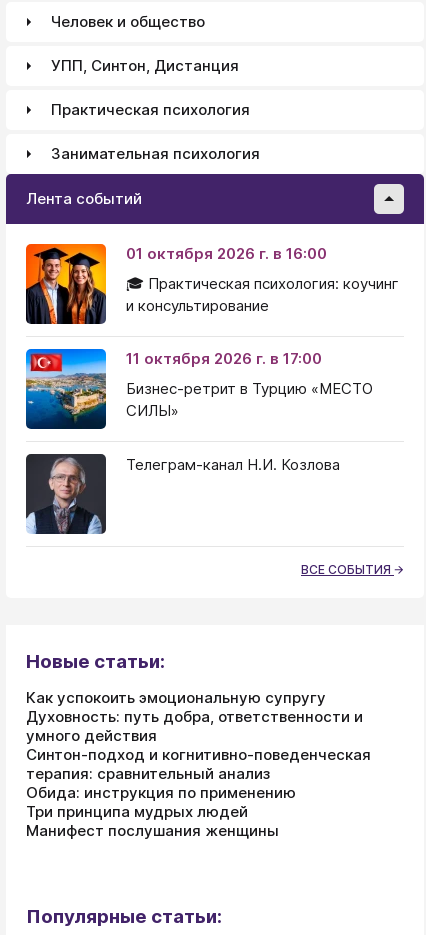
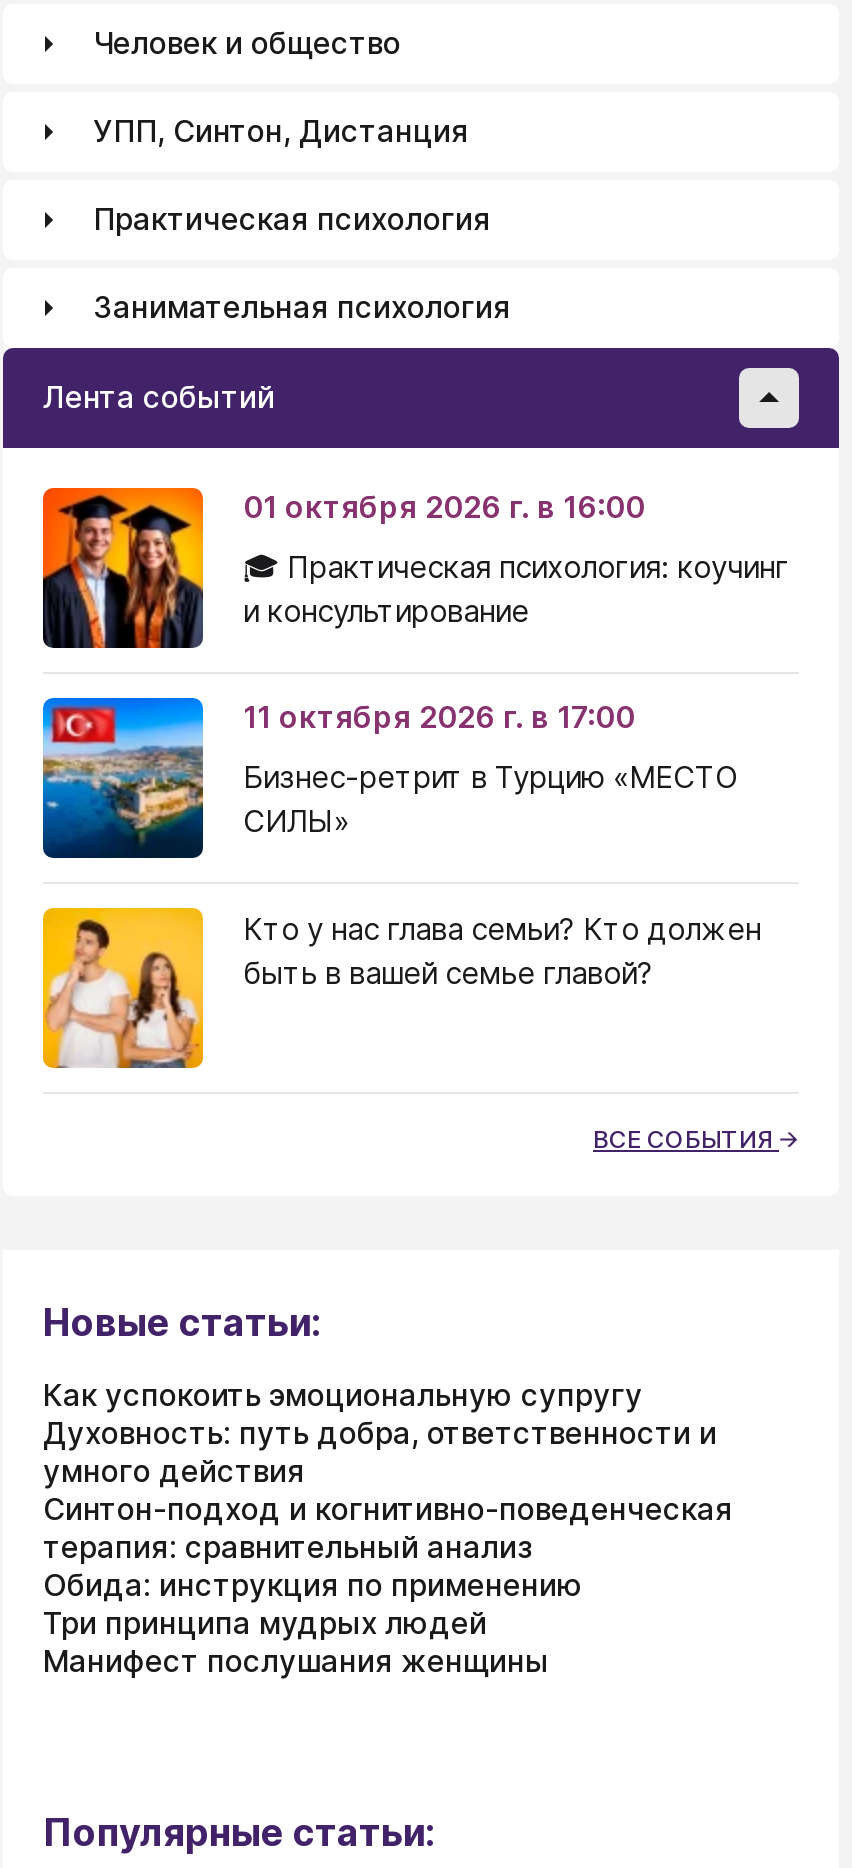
- [image]
- Телеграм-канал Н.И. Козлова
+ [image]
+ Кто у нас глава семьи? Кто должен
+ быть в вашей семье главой?
